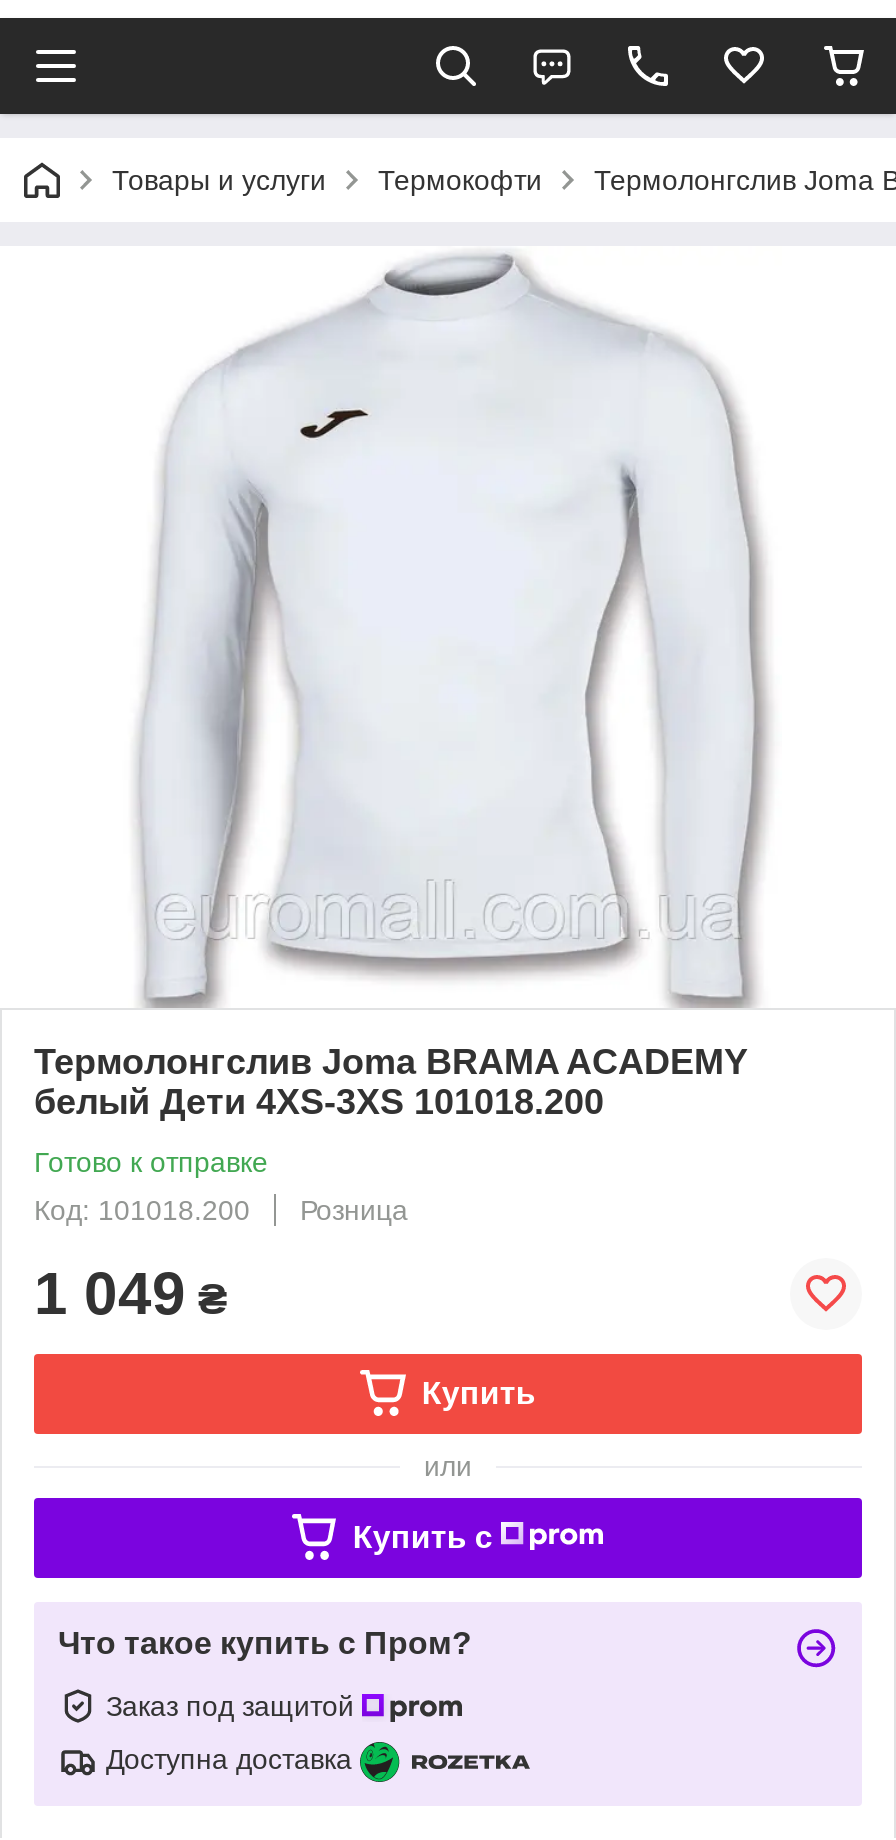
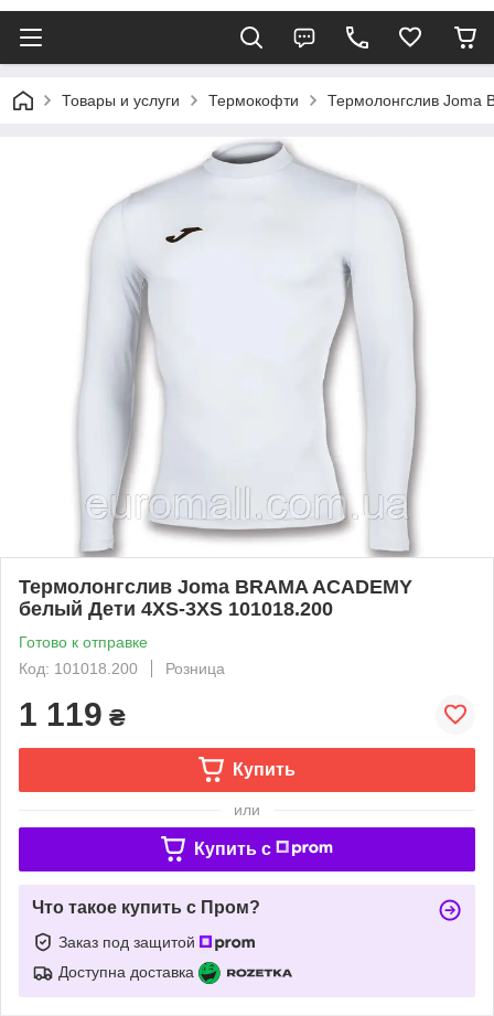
- 1 049 ₴
+ 1 119 ₴
